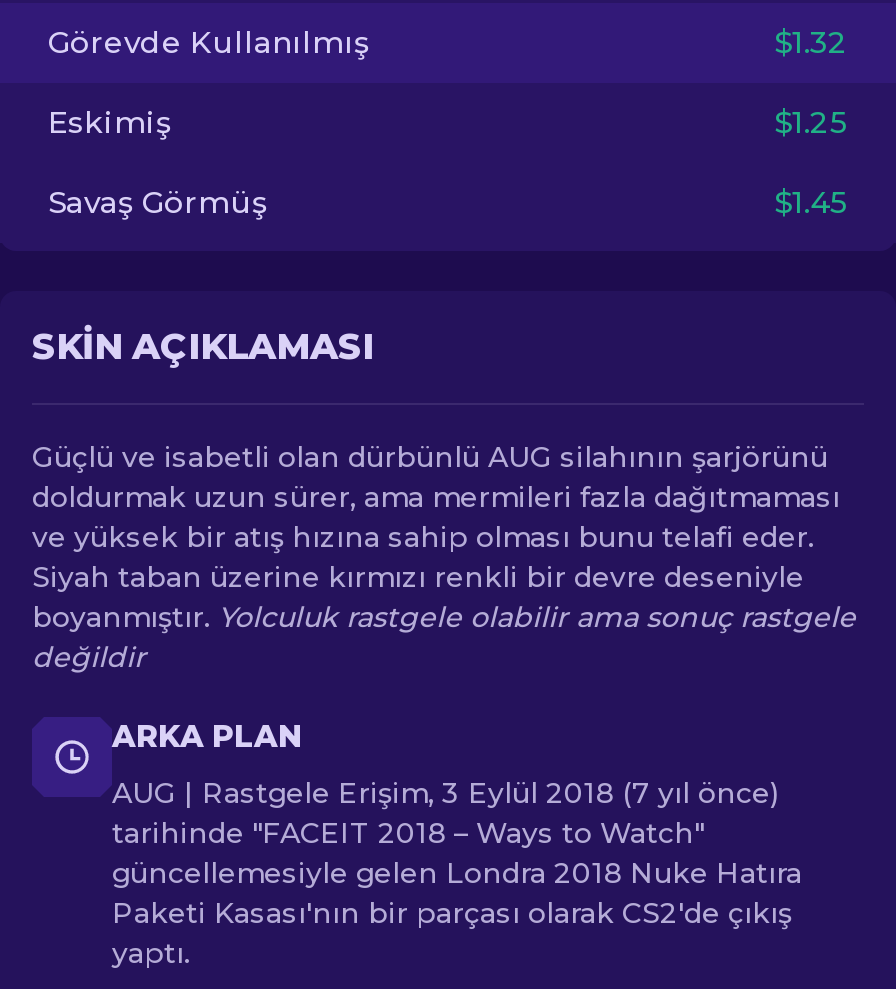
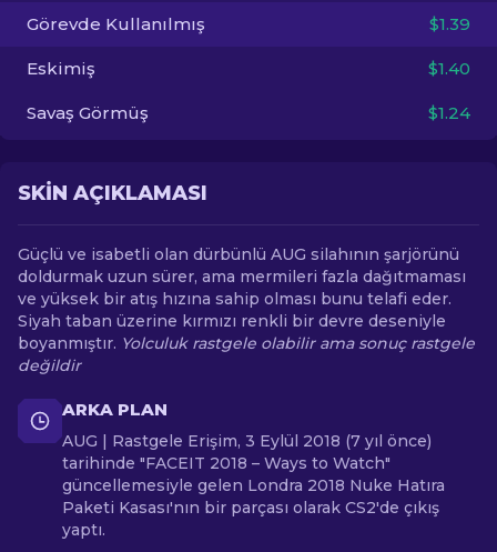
- $1.32
+ $1.39

- $1.25
+ $1.40

- $1.45
+ $1.24
